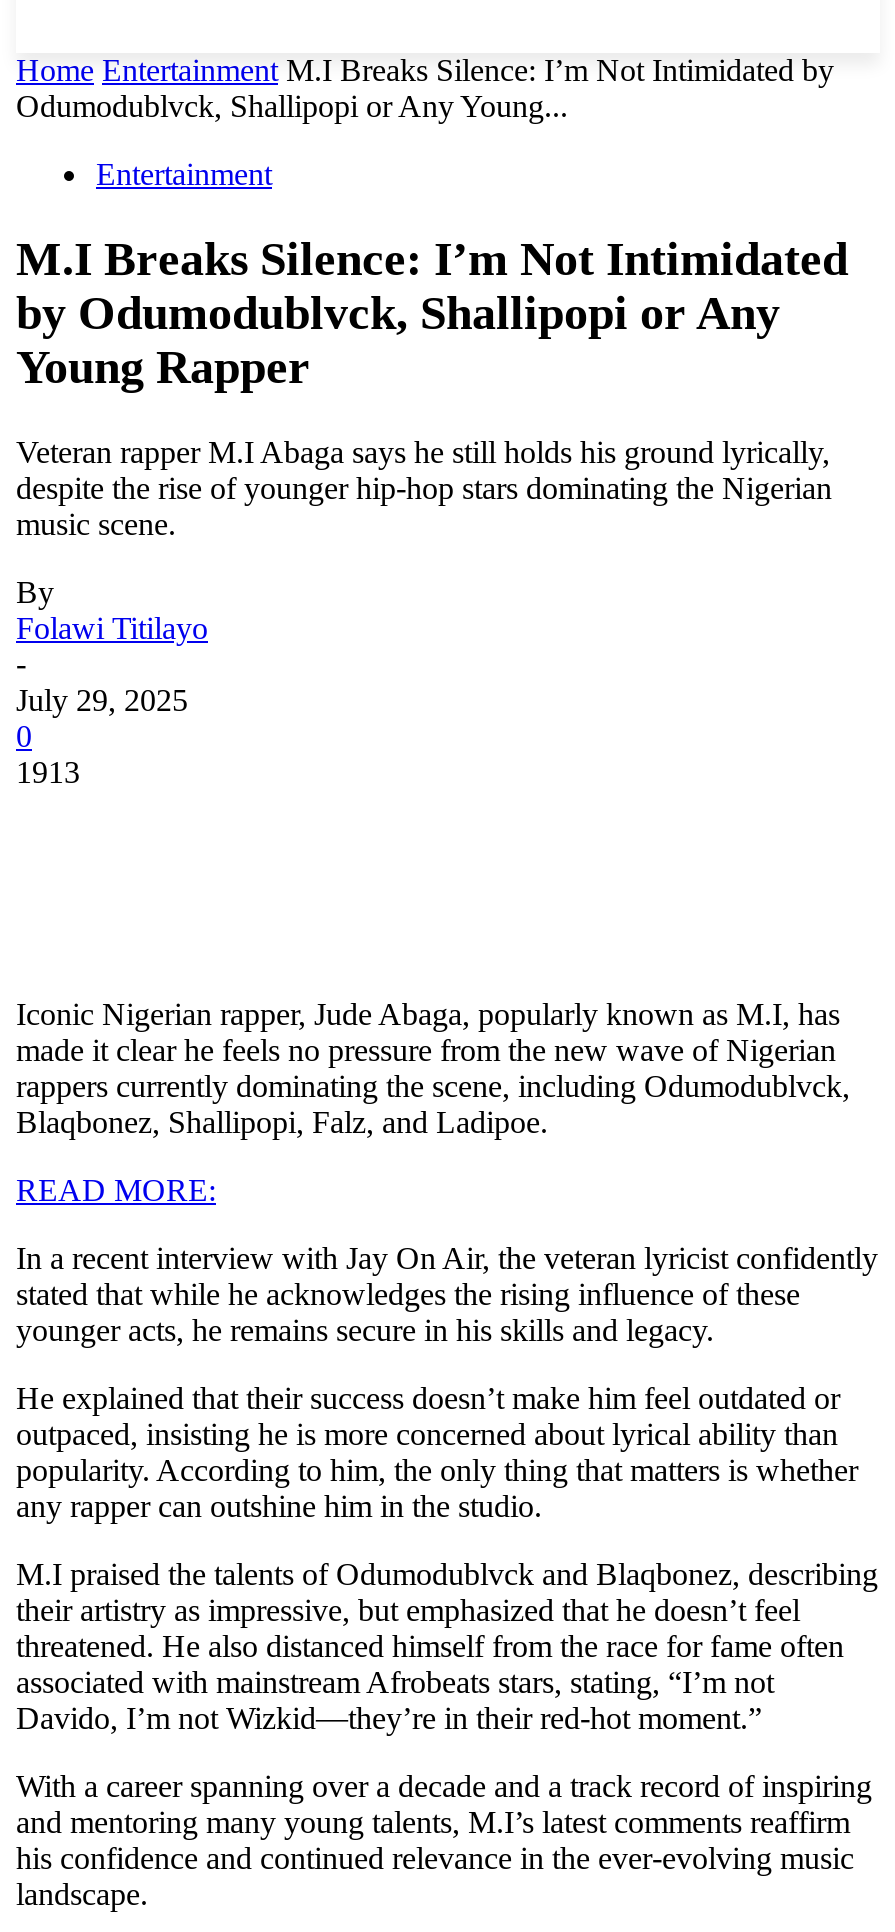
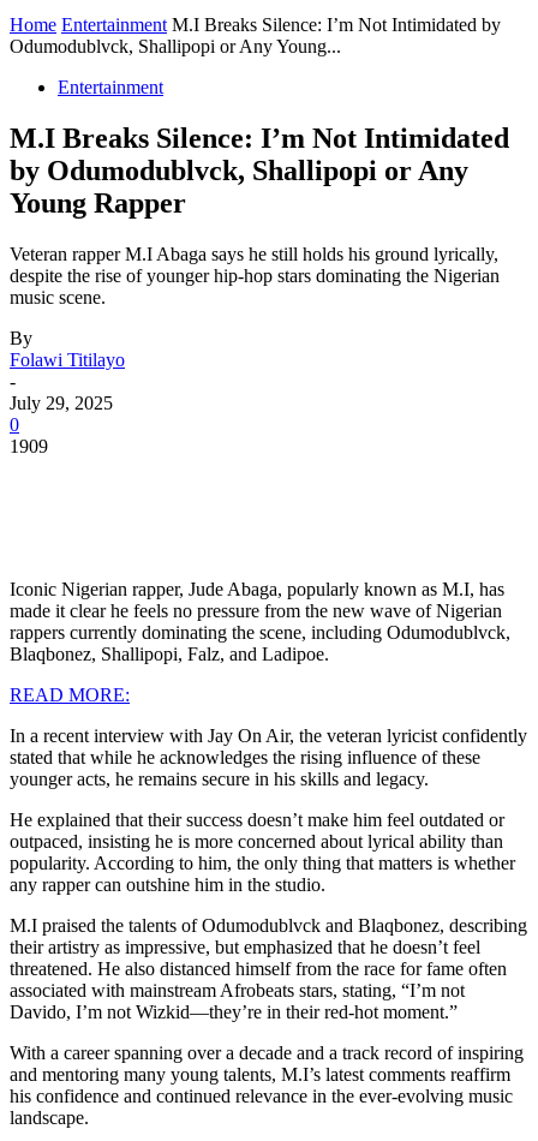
- 1913
+ 1909
